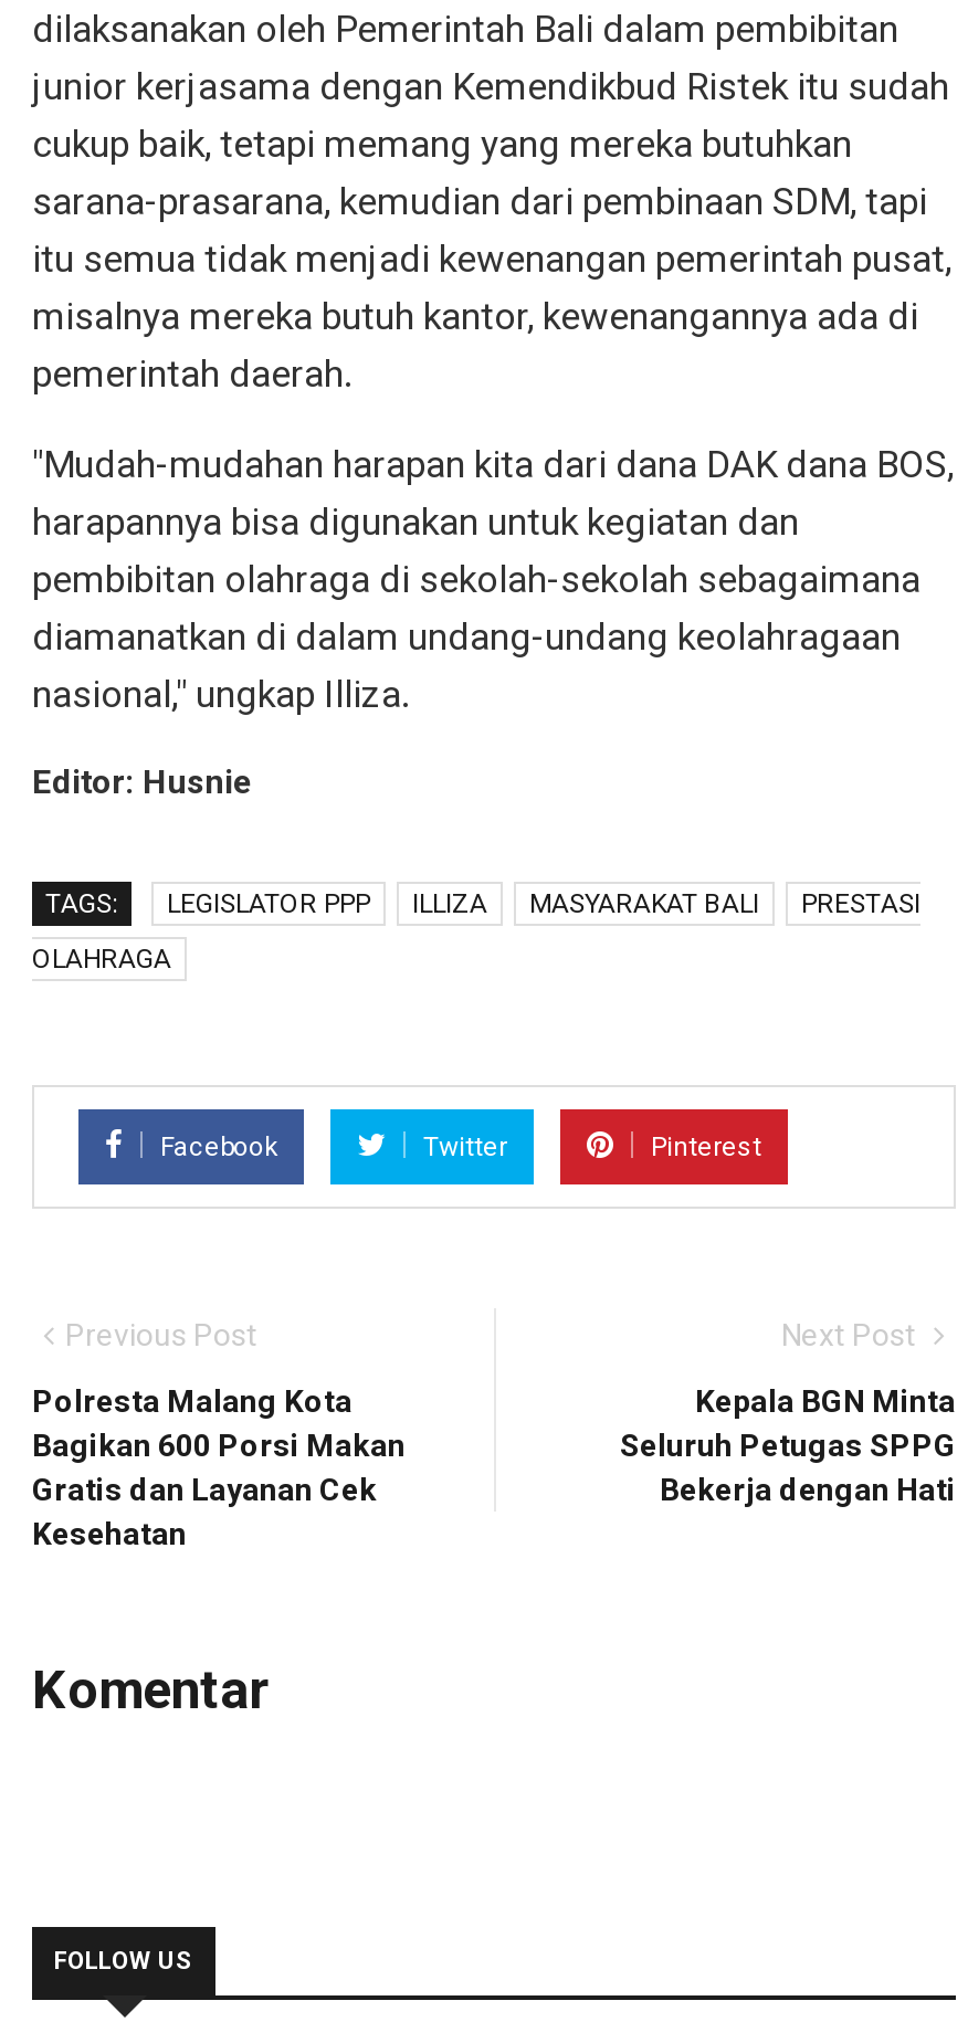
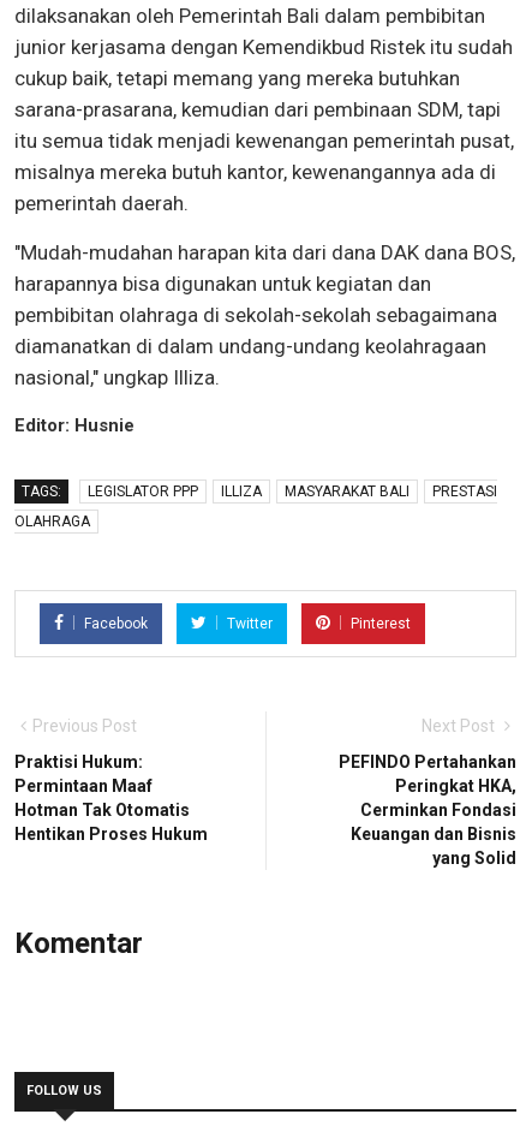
- Polresta Malang Kota
- Bagikan 600 Porsi Makan
- Gratis dan Layanan Cek
- Kesehatan
+ Praktisi Hukum:
+ Permintaan Maaf
+ Hotman Tak Otomatis
+ Hentikan Proses Hukum

- Kepala BGN Minta
- Seluruh Petugas SPPG
- Bekerja dengan Hati
+ PEFINDO Pertahankan
+ Peringkat HKA,
+ Cerminkan Fondasi
+ Keuangan dan Bisnis
+ yang Solid
